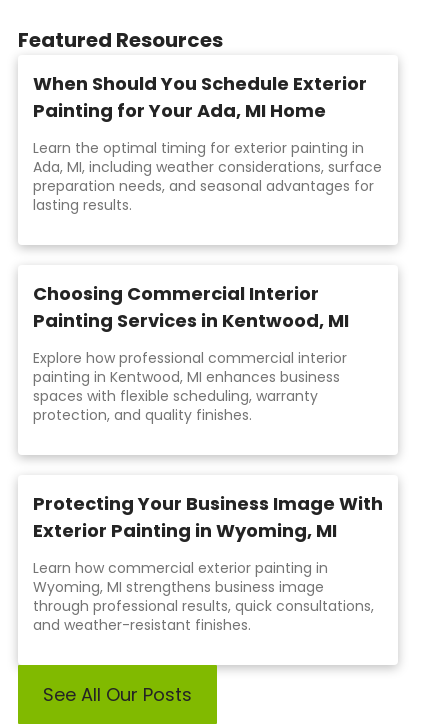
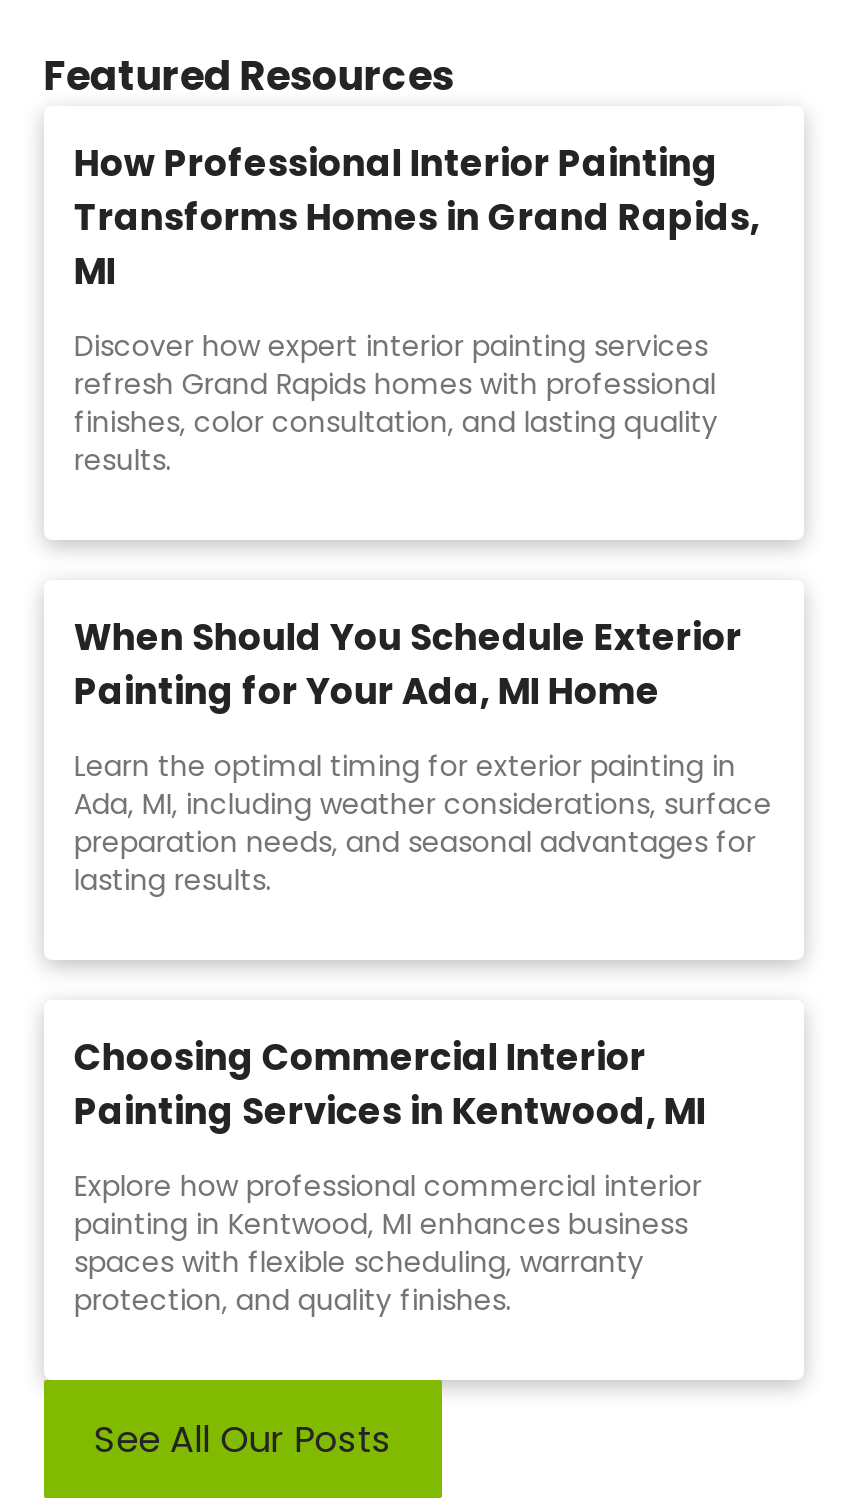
+ How Professional Interior Painting
+ Transforms Homes in Grand Rapids,
+ MI
+ Discover how expert interior painting services
+ refresh Grand Rapids homes with professional
+ finishes, color consultation, and lasting quality
+ results.

moved down: When Should You Schedule Exterior | Painting for Your Ada, MI Home | Learn the optimal timing for exterior painting in | ... | spaces with flexible scheduling, warranty | protection, and quality finishes.

- Protecting Your Business Image With
- Exterior Painting in Wyoming, MI
- Learn how commercial exterior painting in
- Wyoming, MI strengthens business image
- through professional results, quick consultations,
- and weather-resistant finishes.
